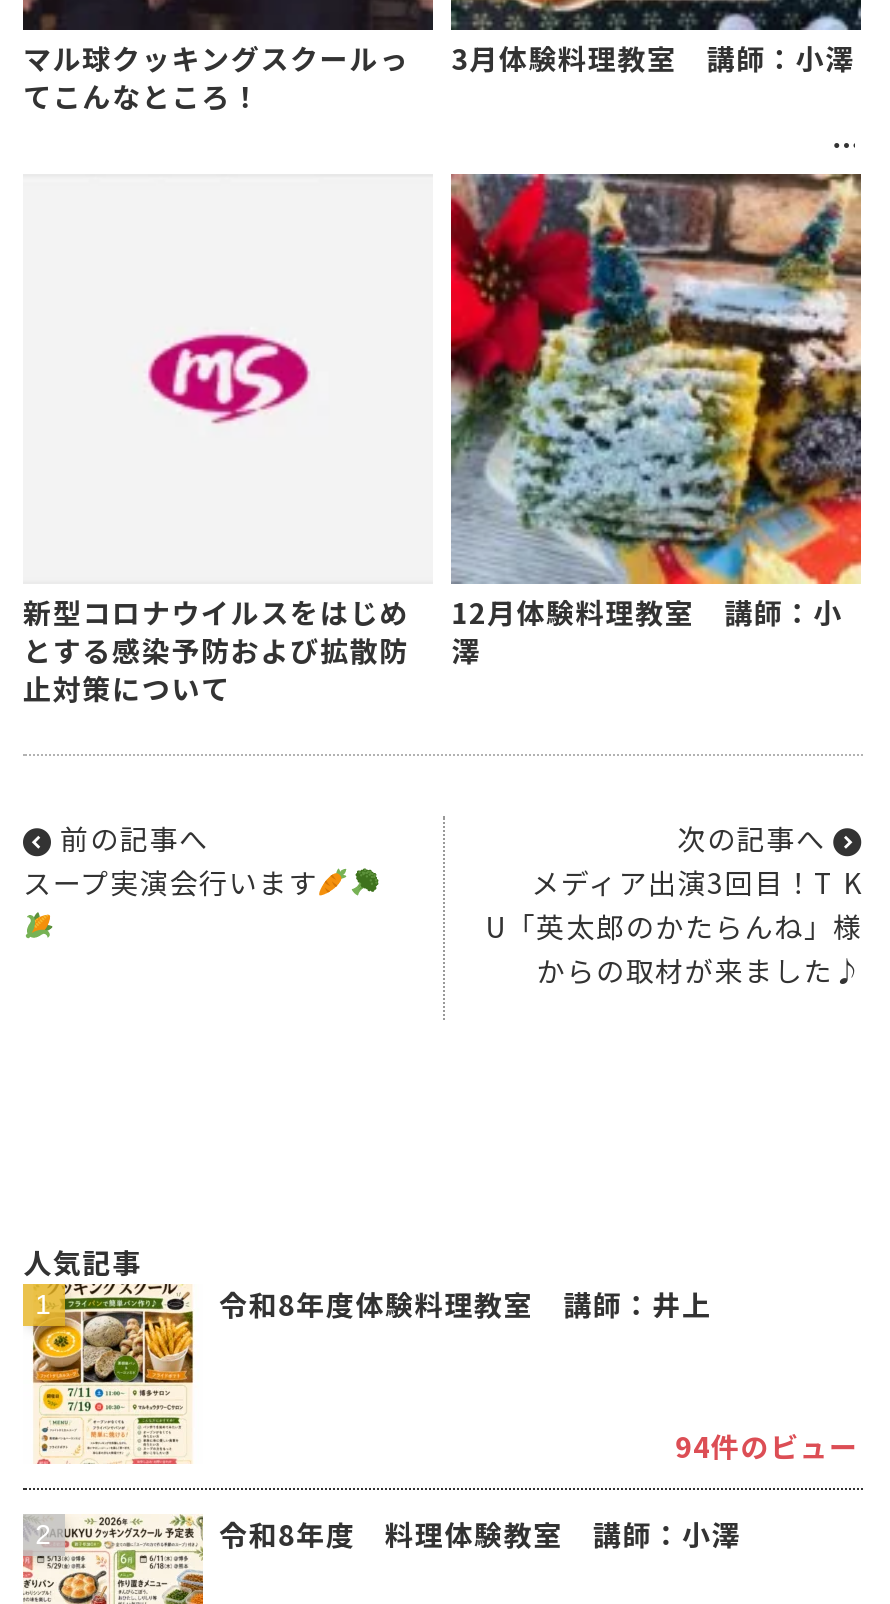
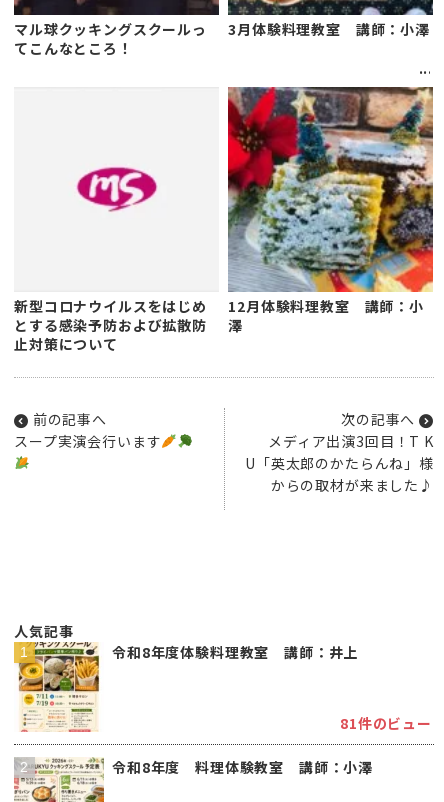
- 94件のビュー
+ 81件のビュー
